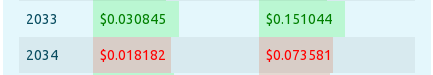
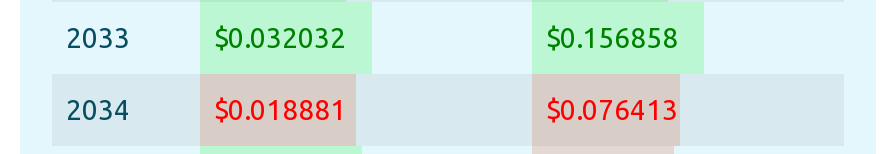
- $0.030845
+ $0.032032

- $0.151044
+ $0.156858

- $0.018182
+ $0.018881

- $0.073581
+ $0.076413
